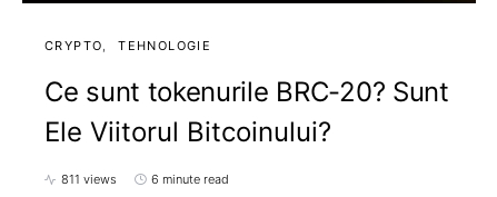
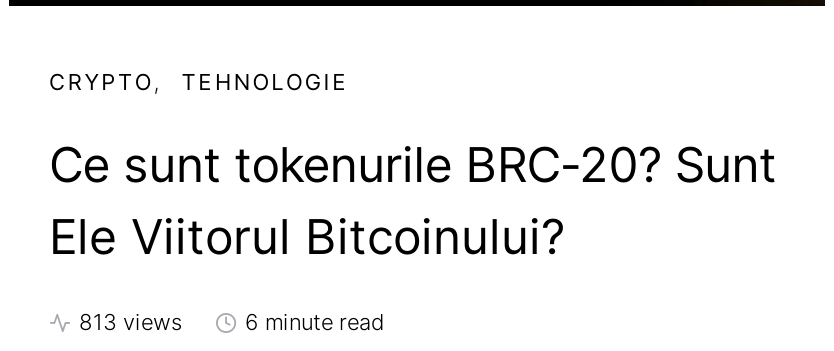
- 811 views
+ 813 views
